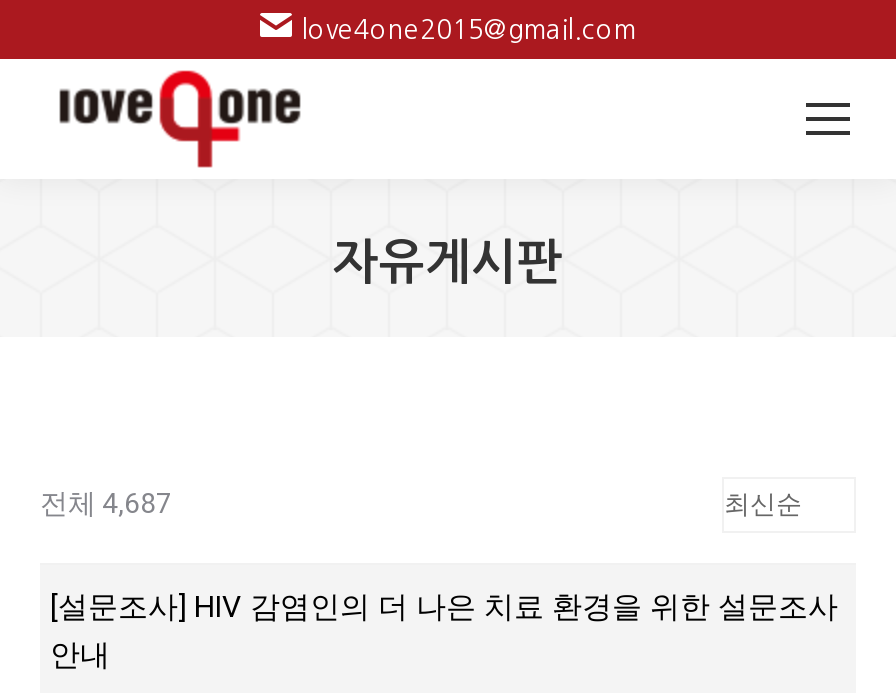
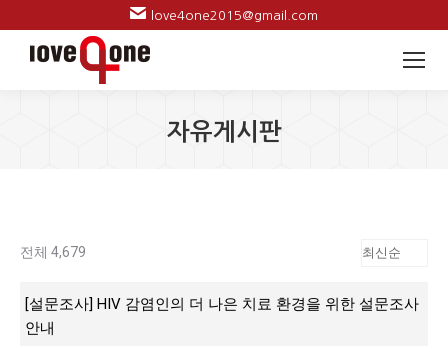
- 전체 4,687
+ 전체 4,679
